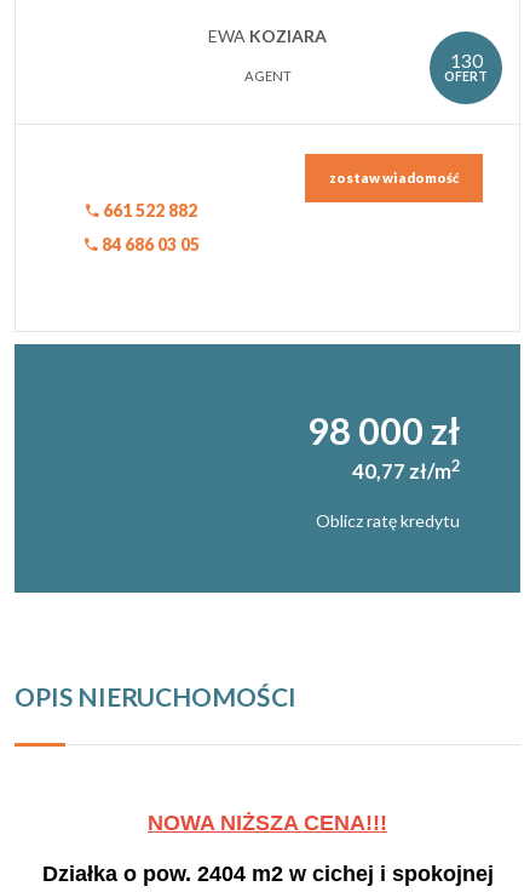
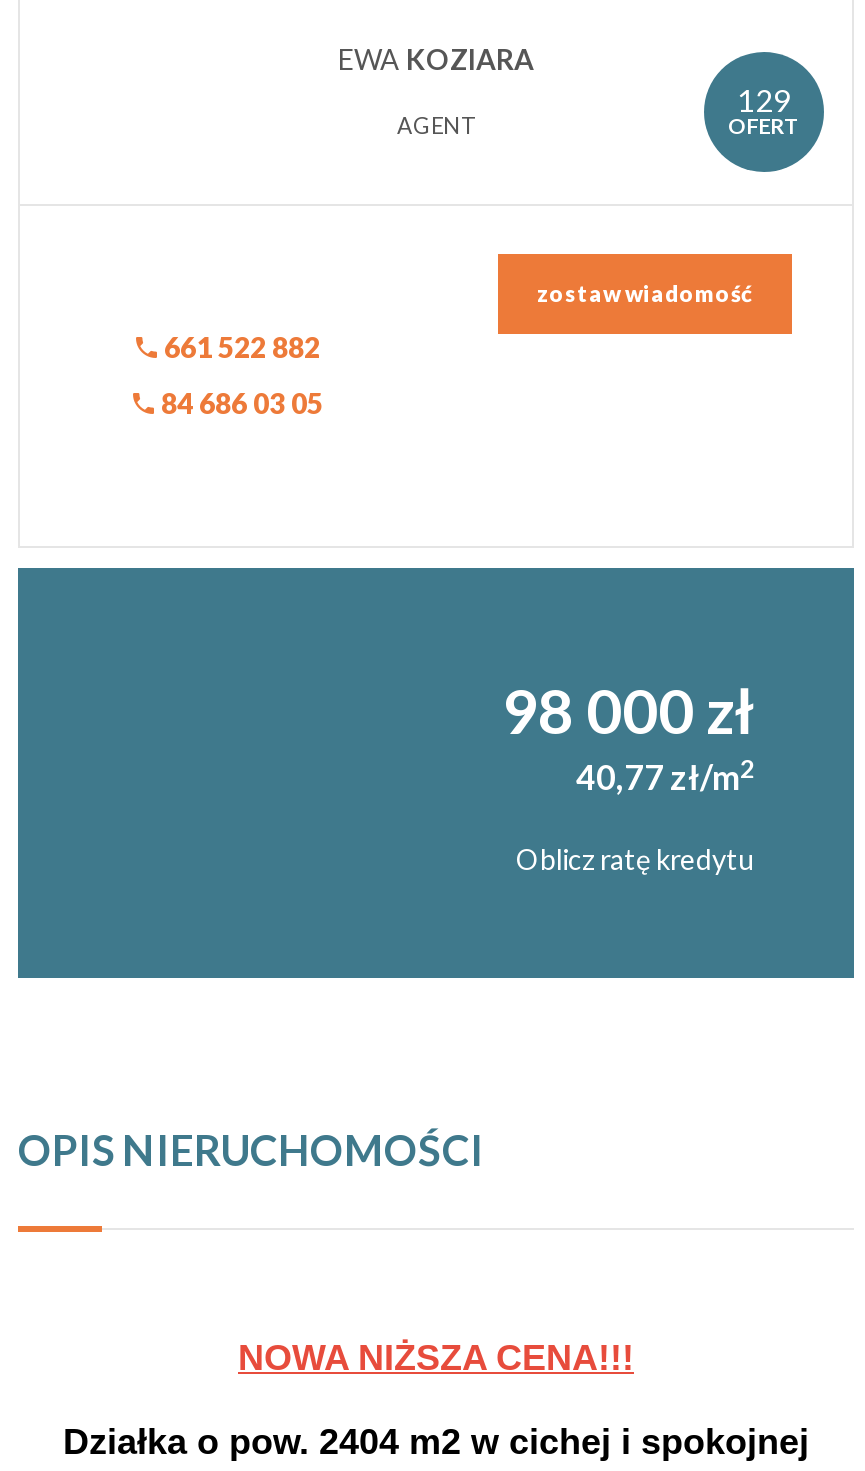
- 130
+ 129
